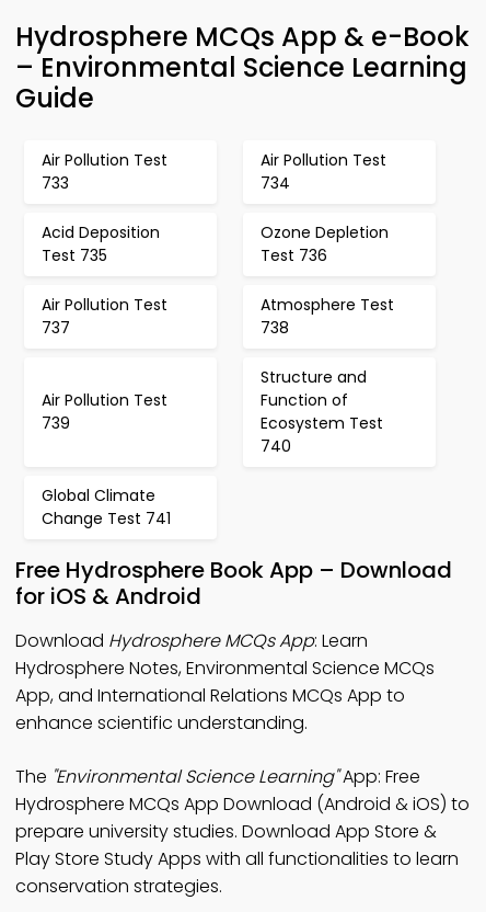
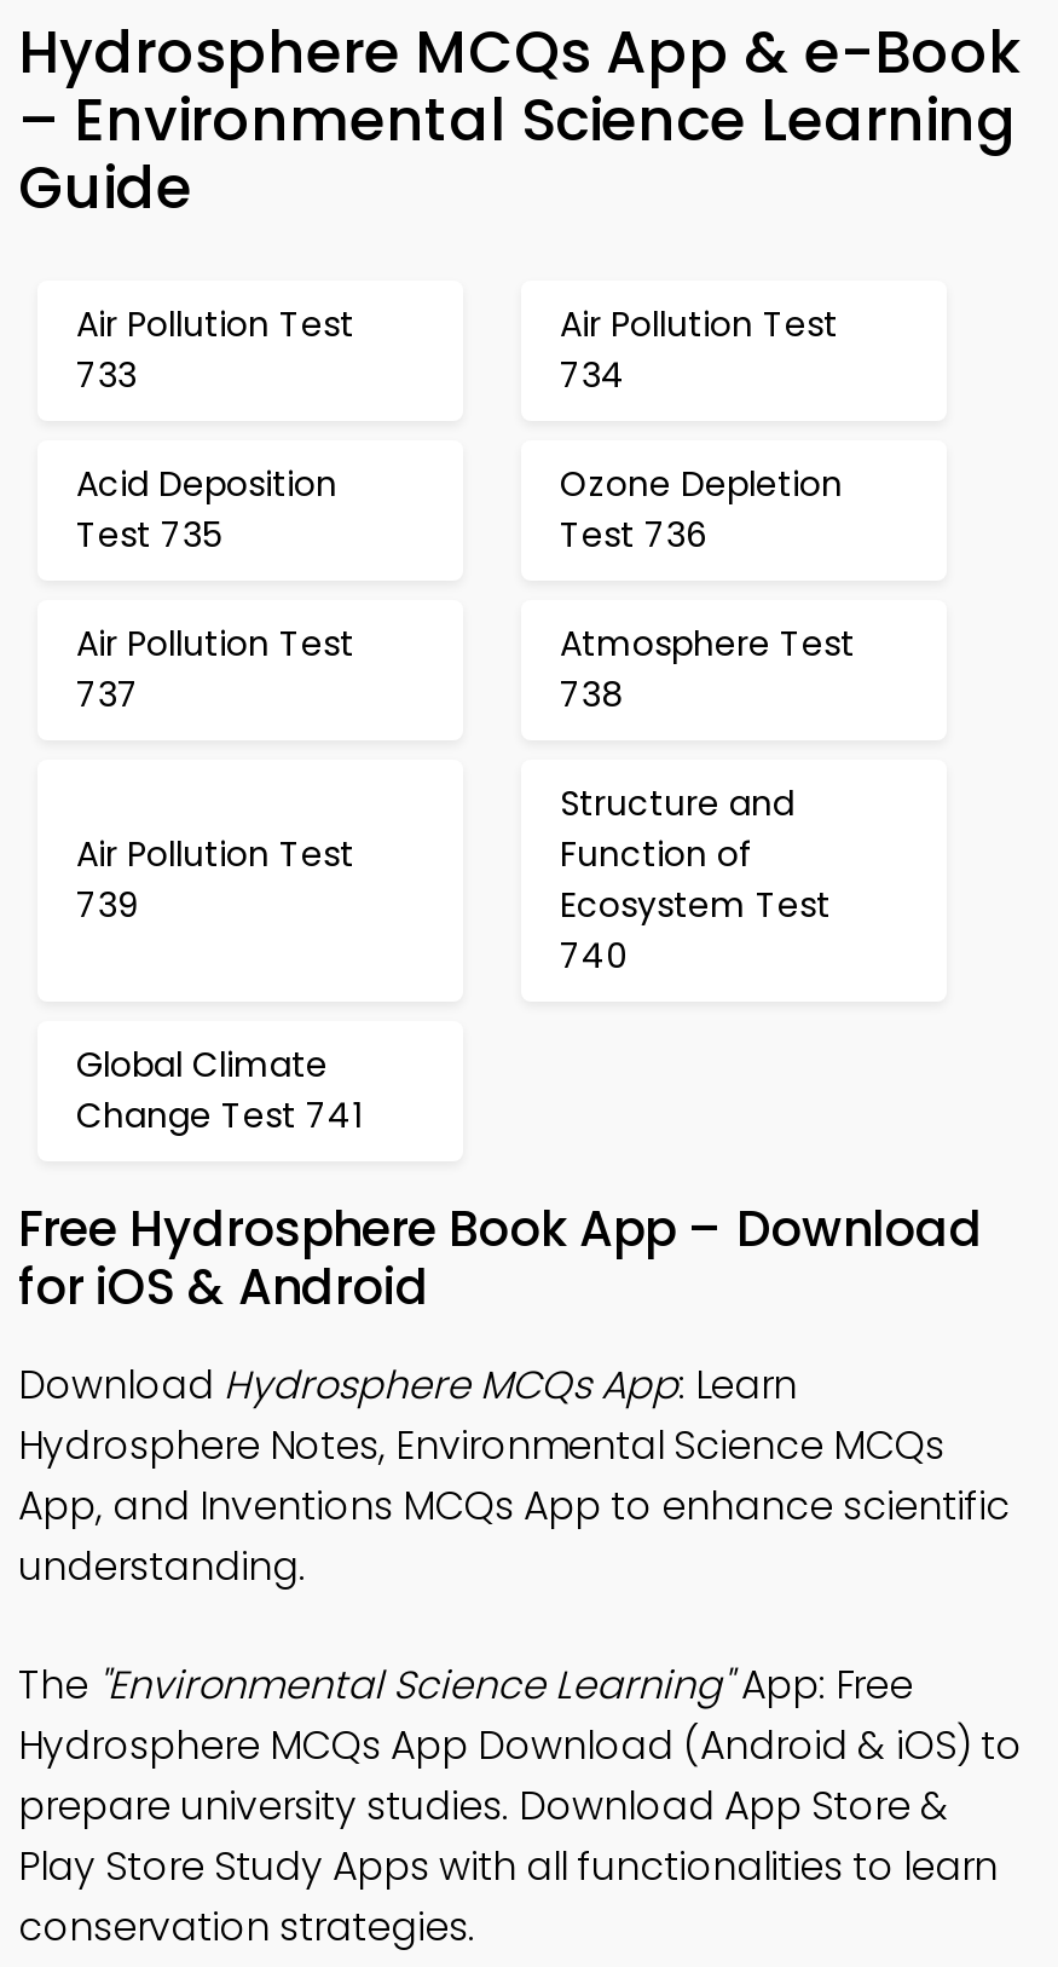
- App, and International Relations MCQs App to
- enhance scientific understanding.
+ App, and Inventions MCQs App to enhance scientific
+ understanding.
